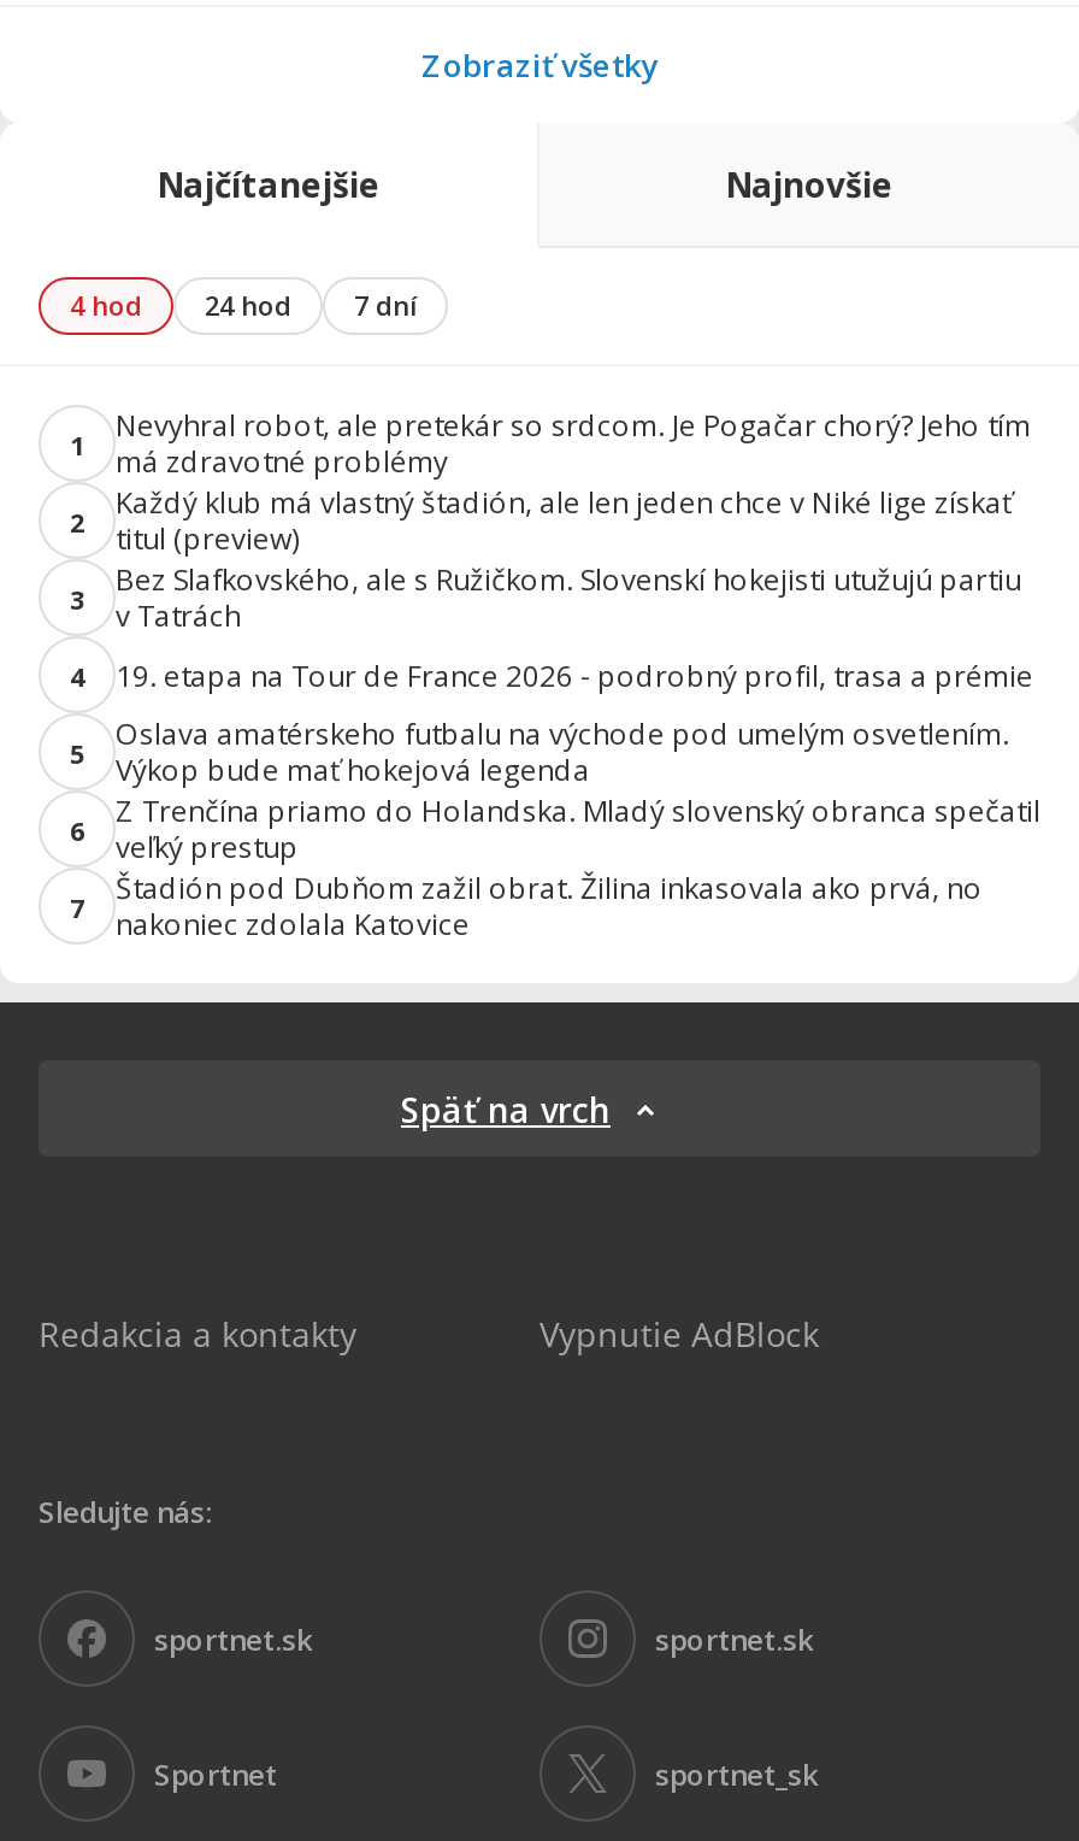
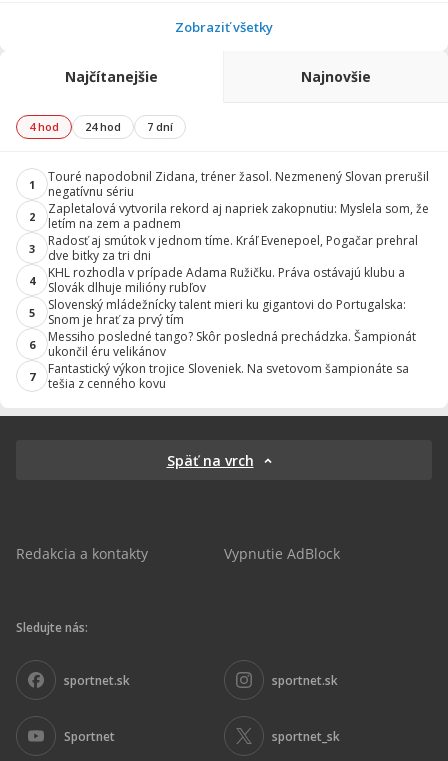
- Nevyhral robot, ale pretekár so srdcom. Je Pogačar chorý? Jeho tím
- má zdravotné problémy
+ Touré napodobnil Zidana, tréner žasol. Nezmenený Slovan prerušil
+ negatívnu sériu

- Každý klub má vlastný štadión, ale len jeden chce v Niké lige získať
- titul (preview)
+ Zapletalová vytvorila rekord aj napriek zakopnutiu: Myslela som, že
+ letím na zem a padnem

- Bez Slafkovského, ale s Ružičkom. Slovenskí hokejisti utužujú partiu
- v Tatrách
+ Radosť aj smútok v jednom tíme. Kráľ Evenepoel, Pogačar prehral
+ dve bitky za tri dni

- 19. etapa na Tour de France 2026 - podrobný profil, trasa a prémie
+ KHL rozhodla v prípade Adama Ružičku. Práva ostávajú klubu a
+ Slovák dlhuje milióny rubľov

- Oslava amatérskeho futbalu na východe pod umelým osvetlením.
- Výkop bude mať hokejová legenda
+ Slovenský mládežnícky talent mieri ku gigantovi do Portugalska:
+ Snom je hrať za prvý tím

- Z Trenčína priamo do Holandska. Mladý slovenský obranca spečatil
- veľký prestup
+ Messiho posledné tango? Skôr posledná prechádzka. Šampionát
+ ukončil éru velikánov

- Štadión pod Dubňom zažil obrat. Žilina inkasovala ako prvá, no
- nakoniec zdolala Katovice
+ Fantastický výkon trojice Sloveniek. Na svetovom šampionáte sa
+ tešia z cenného kovu
